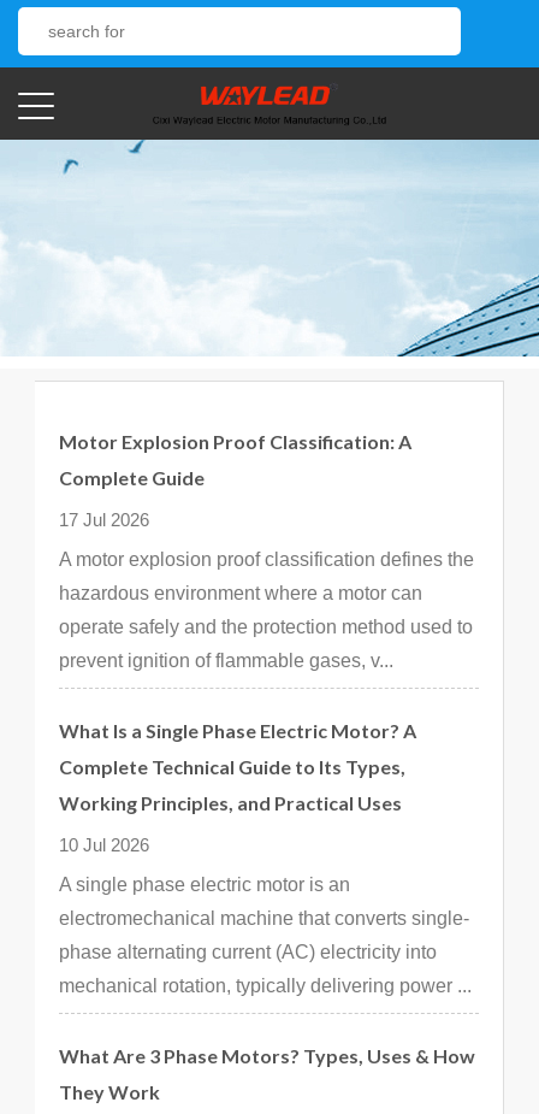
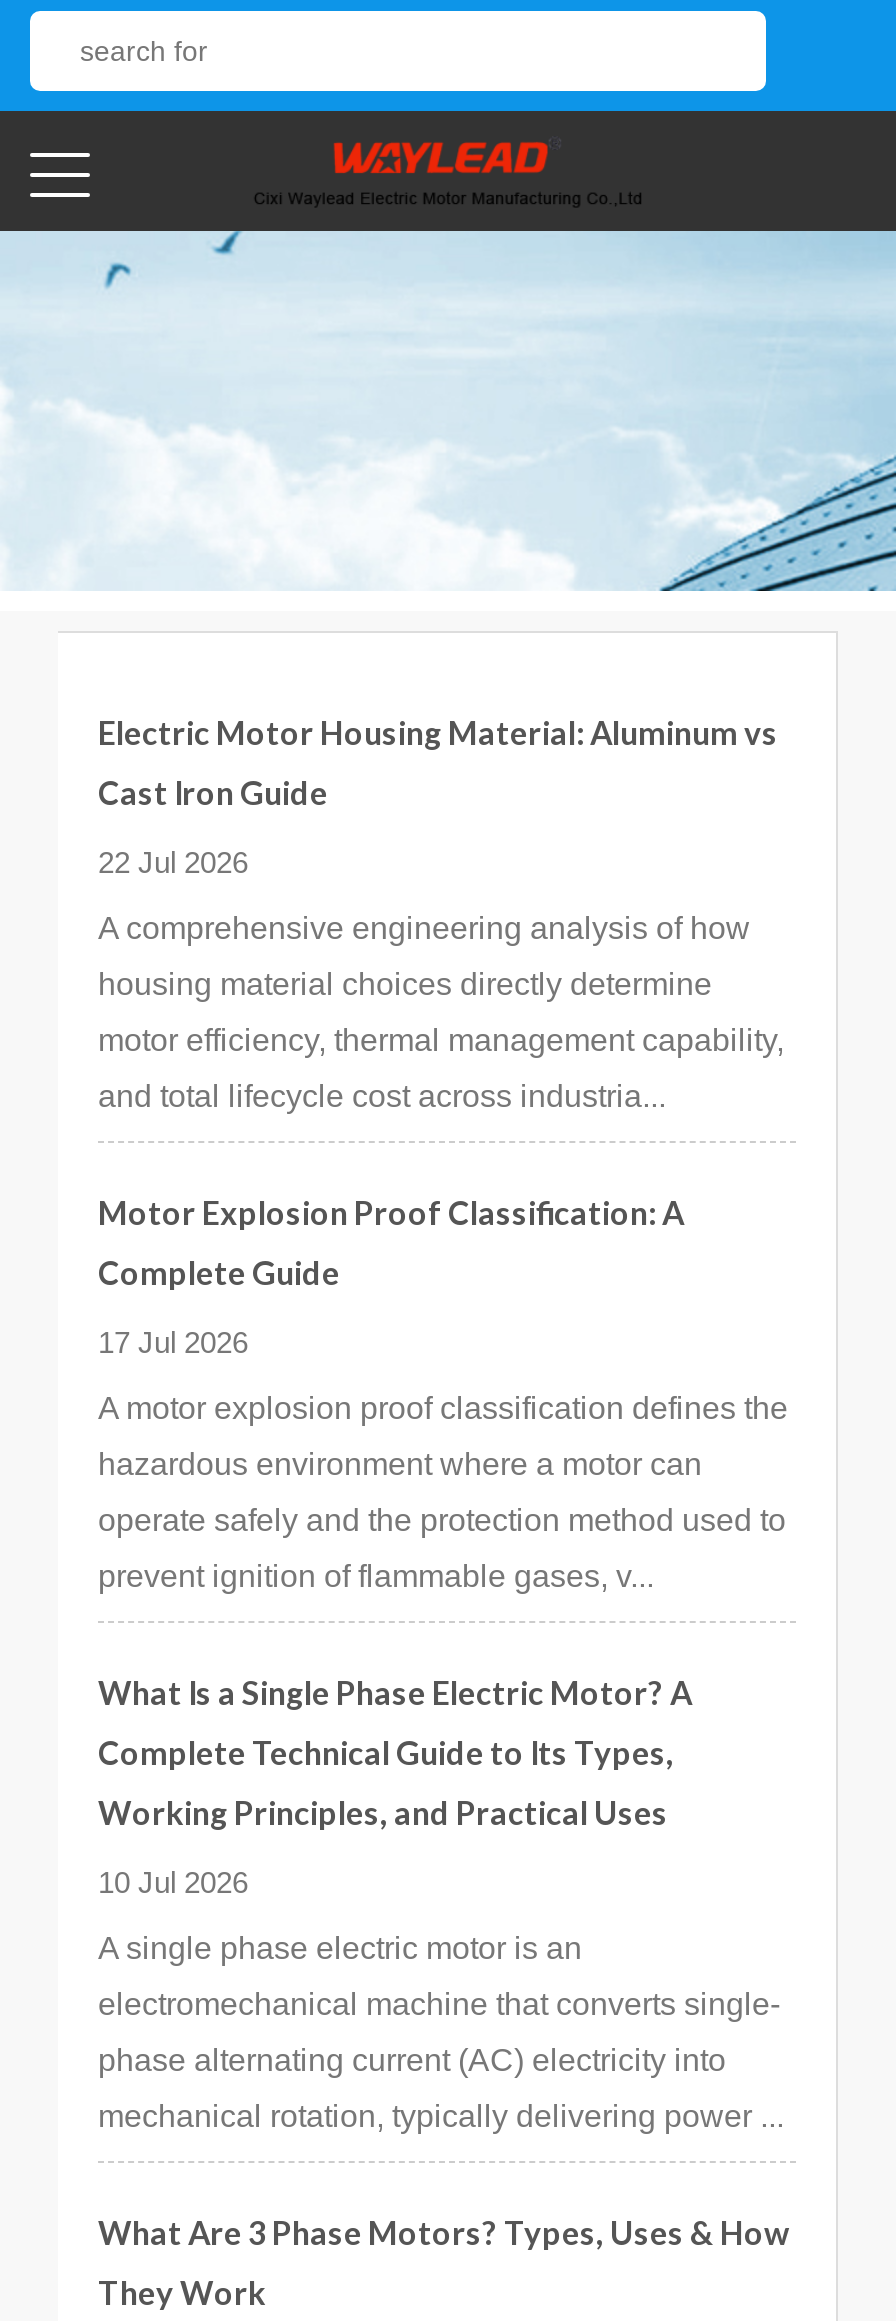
+ Electric Motor Housing Material: Aluminum vs
+ Cast Iron Guide
+ 22 Jul 2026
+ A comprehensive engineering analysis of how
+ housing material choices directly determine
+ motor efficiency, thermal management capability,
+ and total lifecycle cost across industria...
